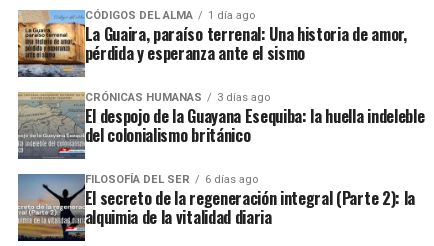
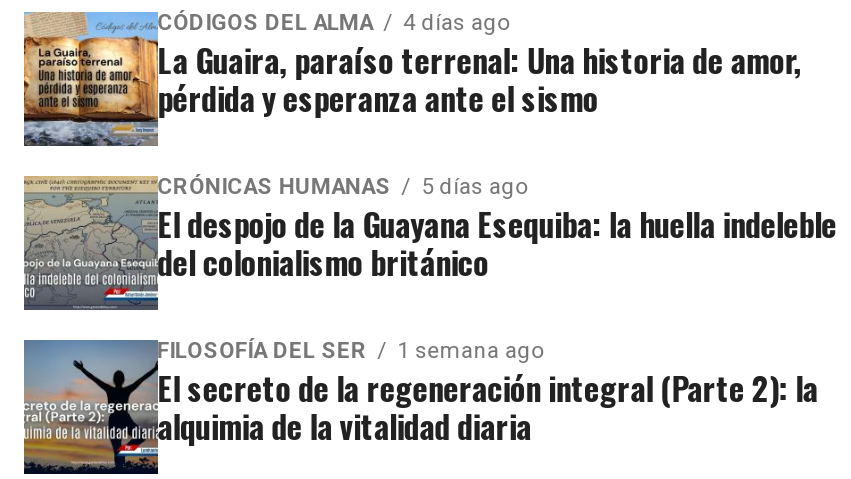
- CÓDIGOS DEL ALMA 1 día ago
+ CÓDIGOS DEL ALMA 4 días ago

- CRÓNICAS HUMANAS 3 días ago
+ CRÓNICAS HUMANAS 5 días ago

- FILOSOFÍA DEL SER 6 días ago
+ FILOSOFÍA DEL SER 1 semana ago
